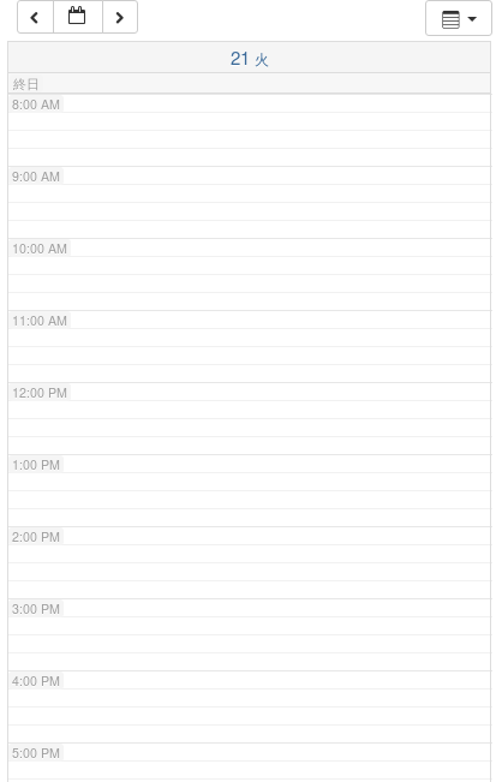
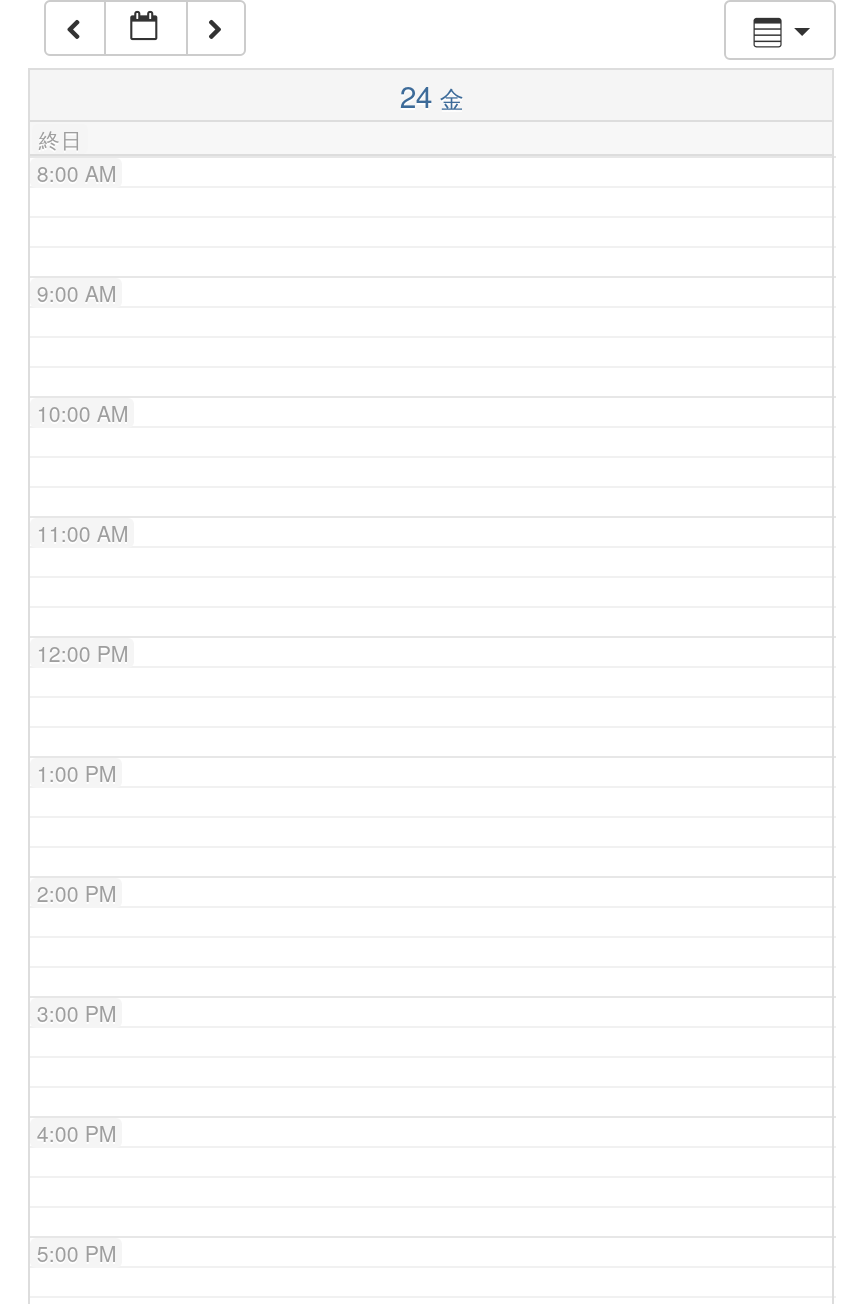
- 21 火
+ 24 金
